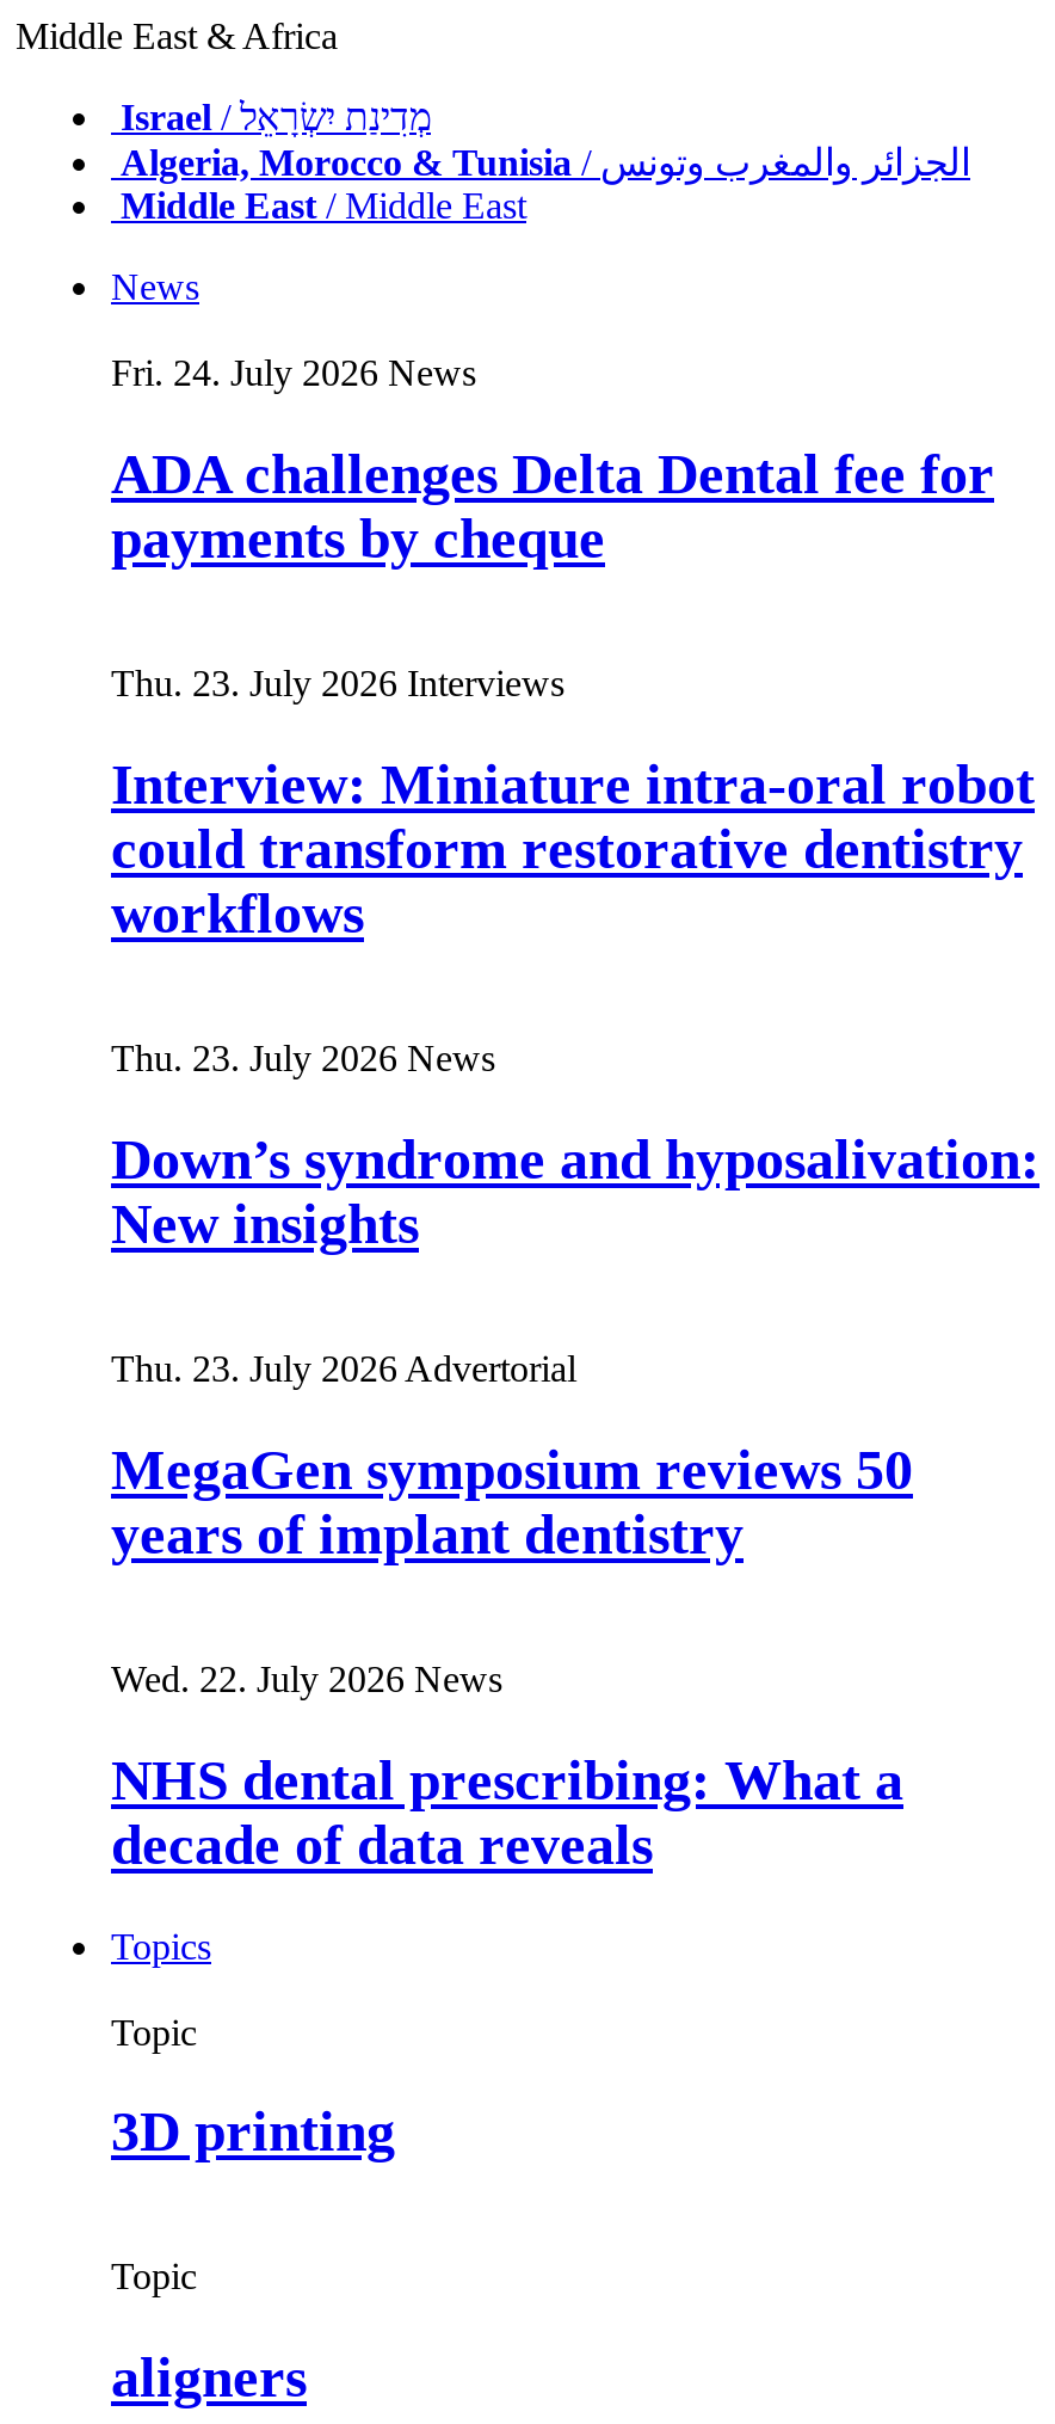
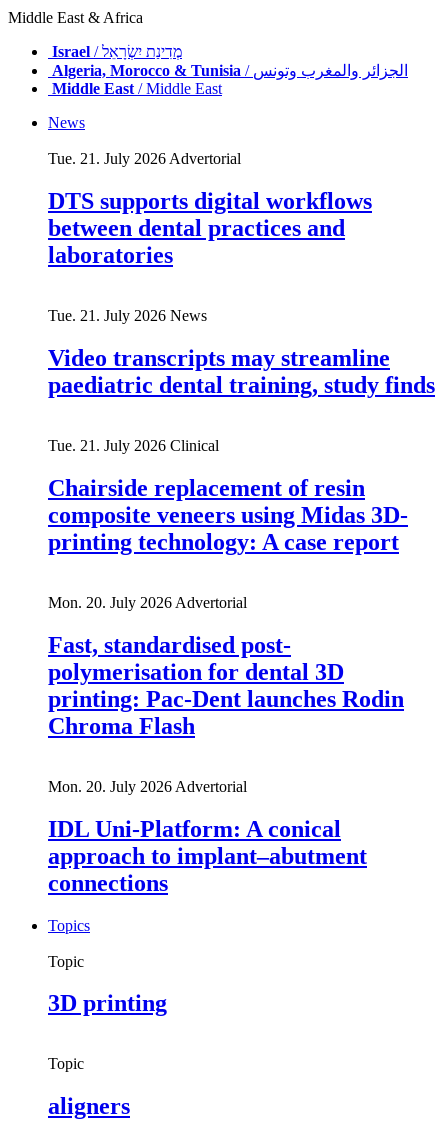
- Fri. 24. July 2026 News
+ Tue. 21. July 2026 Advertorial

- ADA challenges Delta Dental fee for
- payments by cheque
+ DTS supports digital workflows
+ between dental practices and
+ laboratories

- Thu. 23. July 2026 Interviews
+ Tue. 21. July 2026 News

- Interview: Miniature intra-oral robot
- could transform restorative dentistry
- workflows
+ Video transcripts may streamline
+ paediatric dental training, study finds

- Thu. 23. July 2026 News
+ Tue. 21. July 2026 Clinical

- Down’s syndrome and hyposalivation:
- New insights
+ Chairside replacement of resin
+ composite veneers using Midas 3D-
+ printing technology: A case report

- Thu. 23. July 2026 Advertorial
+ Mon. 20. July 2026 Advertorial

- MegaGen symposium reviews 50
- years of implant dentistry
+ Fast, standardised post-
+ polymerisation for dental 3D
+ printing: Pac-Dent launches Rodin
+ Chroma Flash

- Wed. 22. July 2026 News
+ Mon. 20. July 2026 Advertorial

- NHS dental prescribing: What a
- decade of data reveals
+ IDL Uni-Platform: A conical
+ approach to implant–abutment
+ connections
